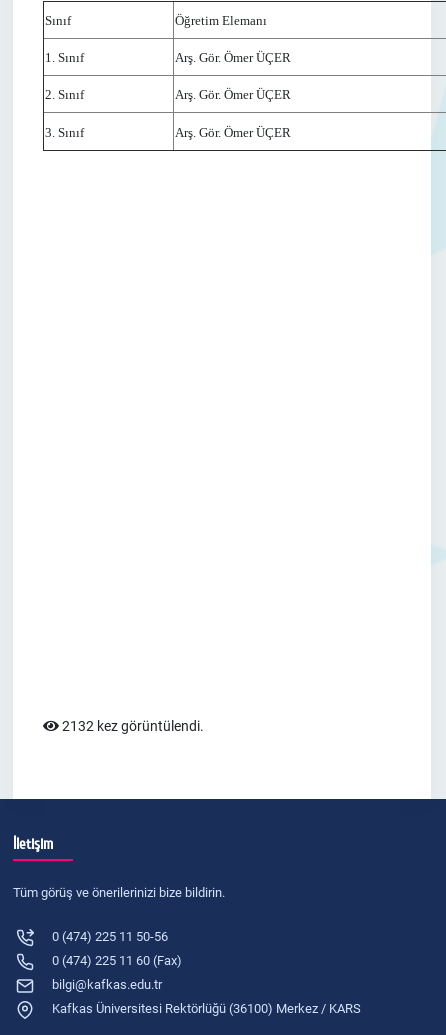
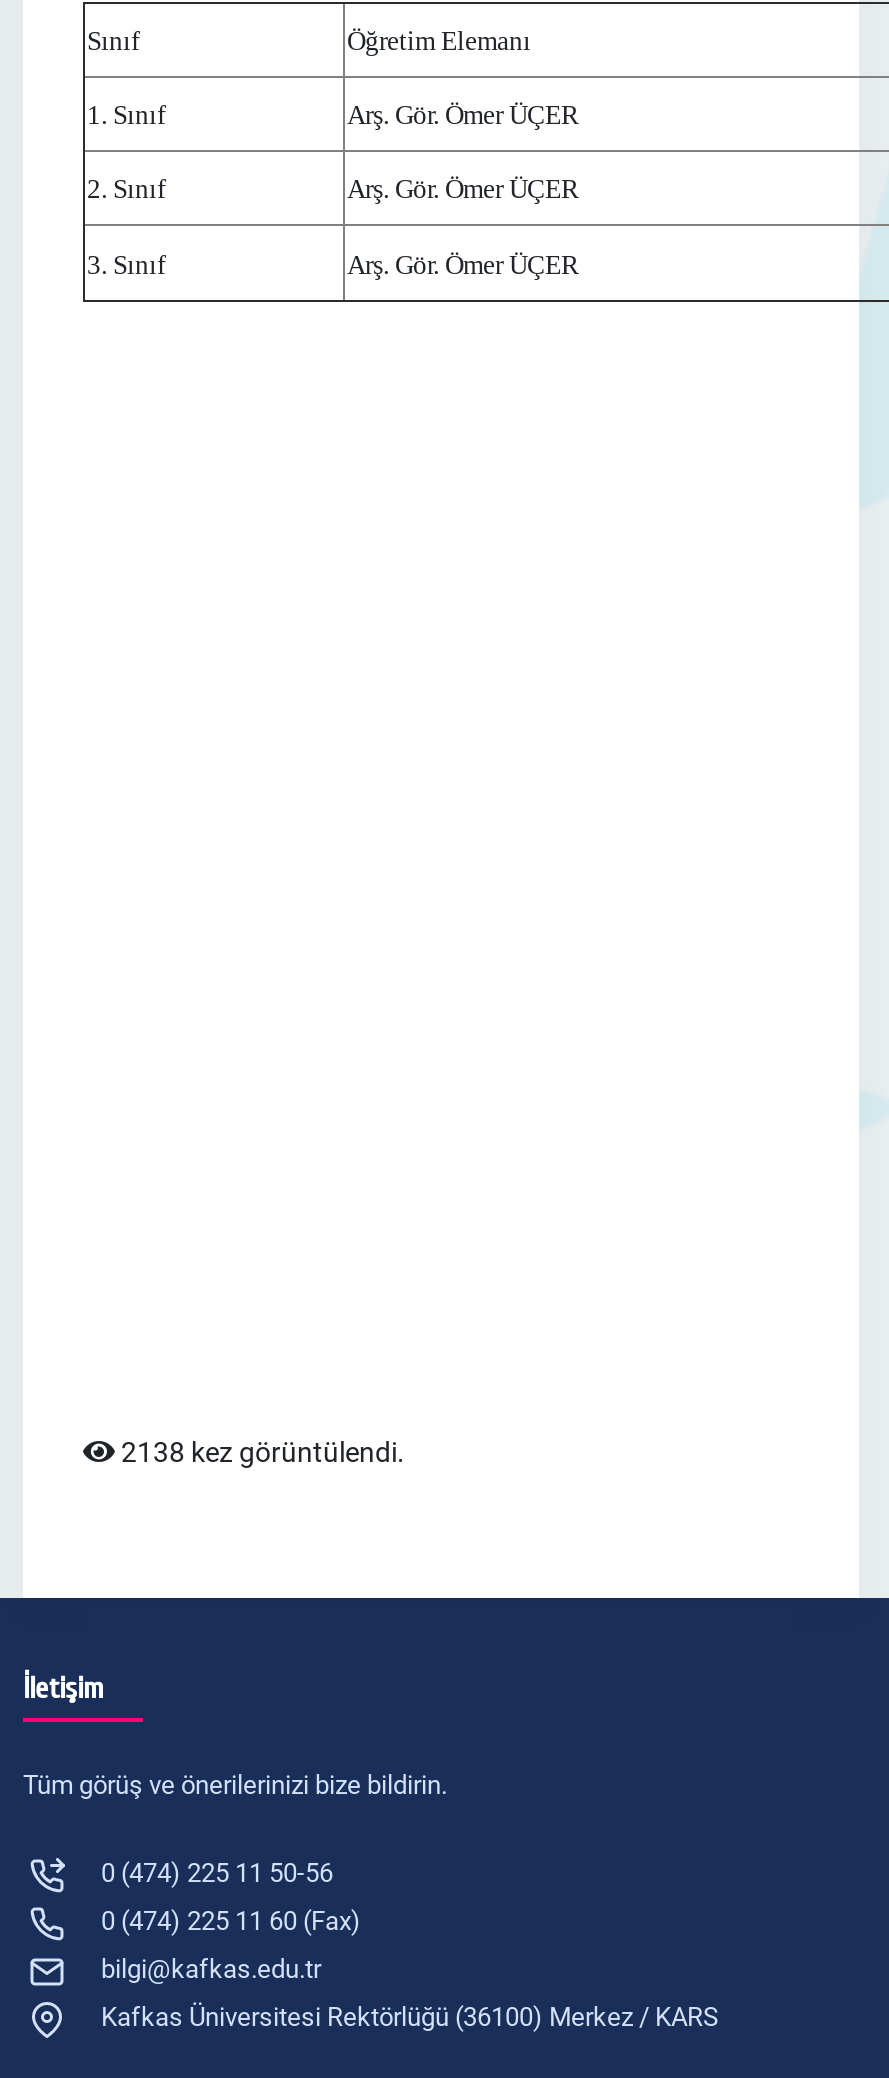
- 2132 kez görüntülendi.
+ 2138 kez görüntülendi.
